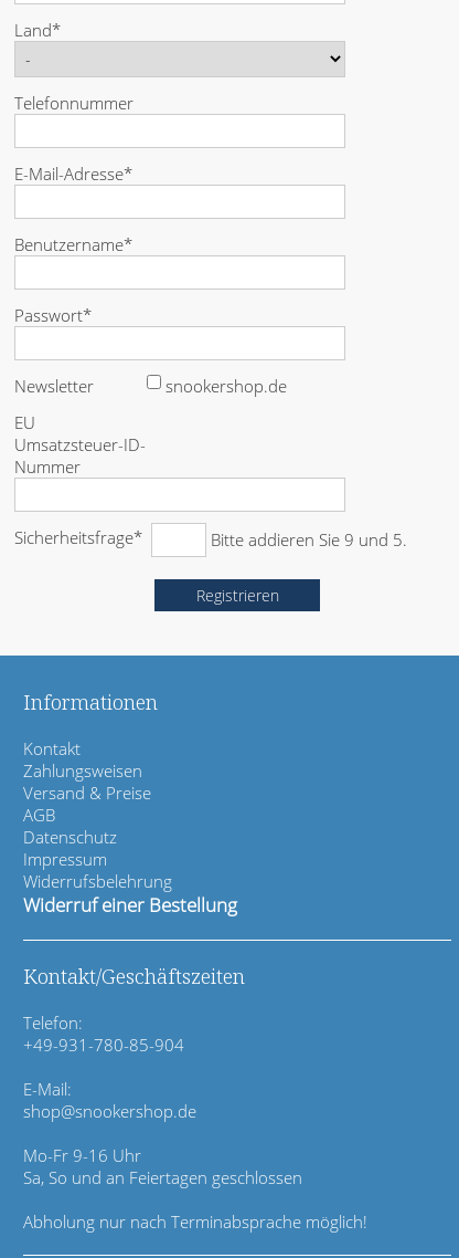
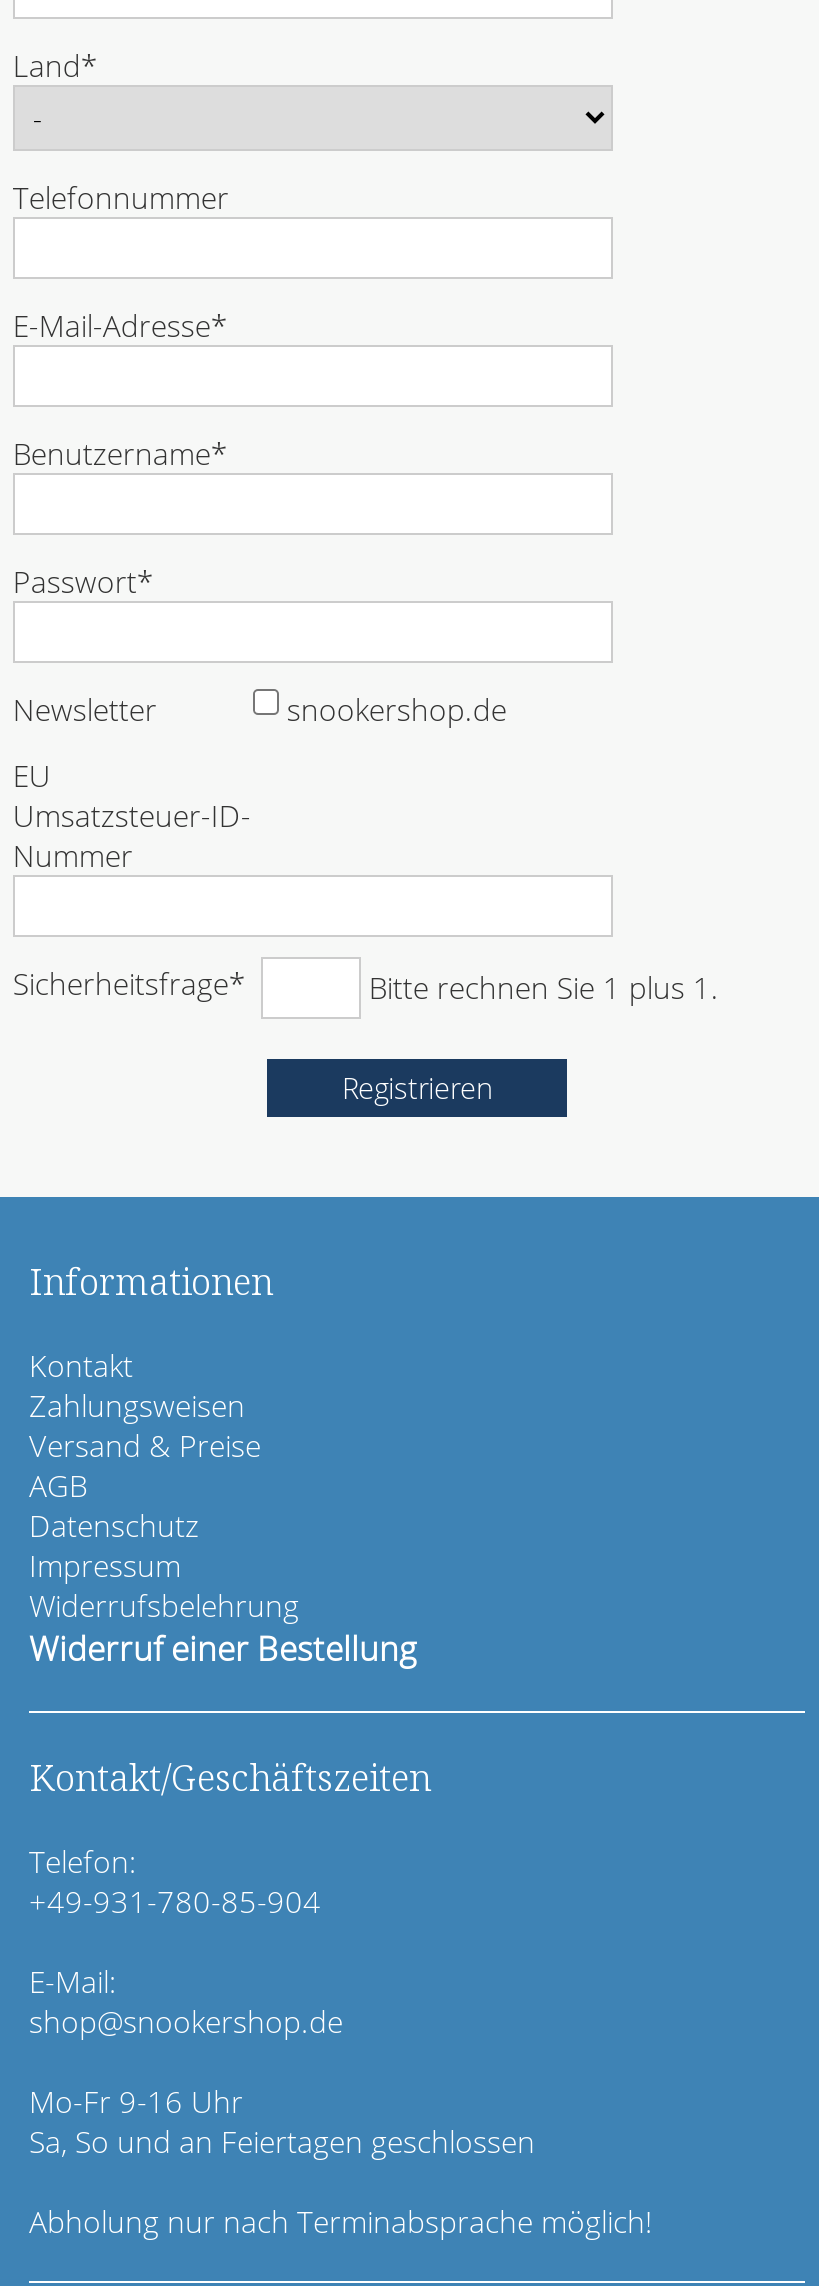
- Bitte addieren Sie 9 und 5.
+ Bitte rechnen Sie 1 plus 1.
